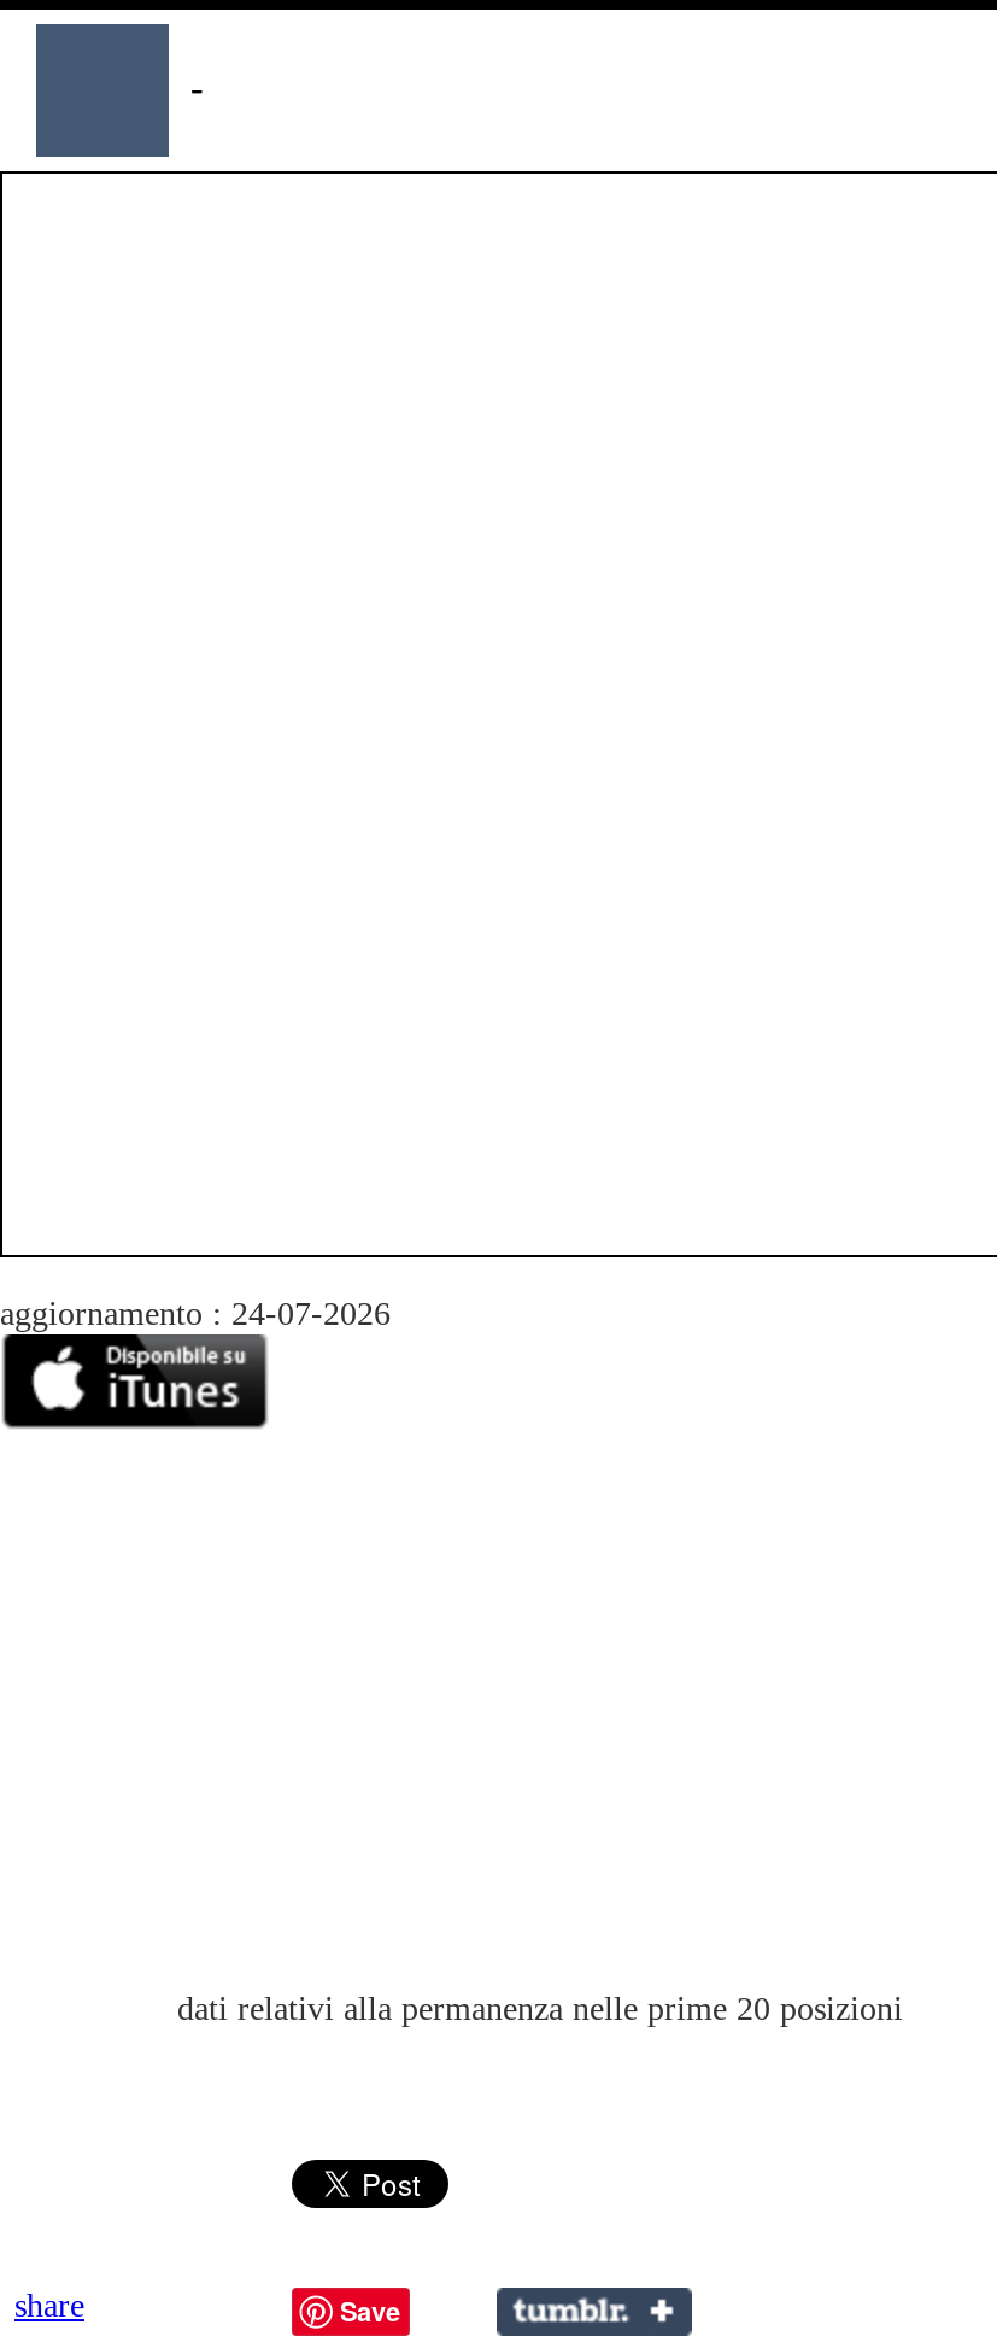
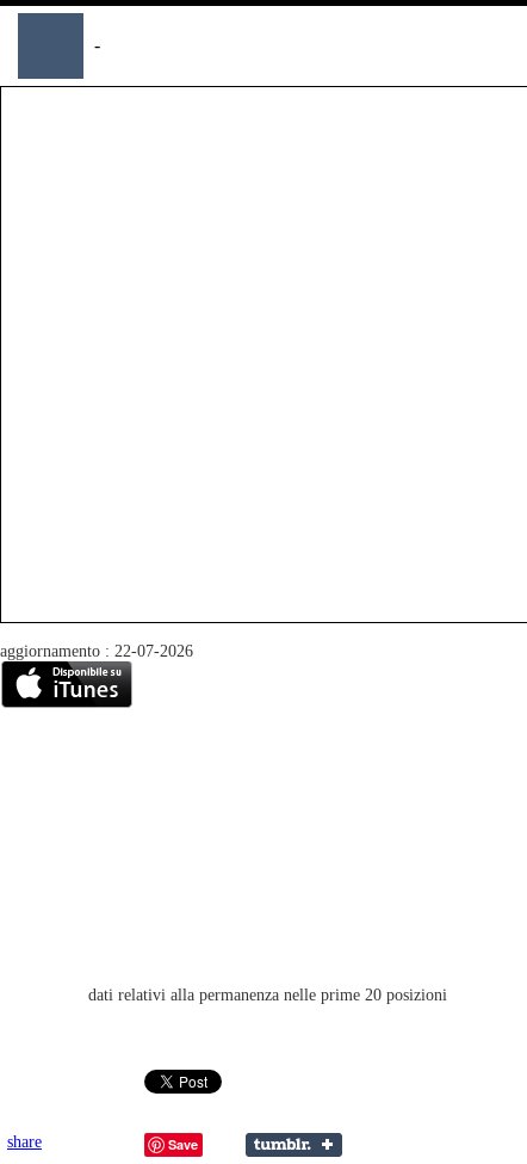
- aggiornamento : 24-07-2026
+ aggiornamento : 22-07-2026
